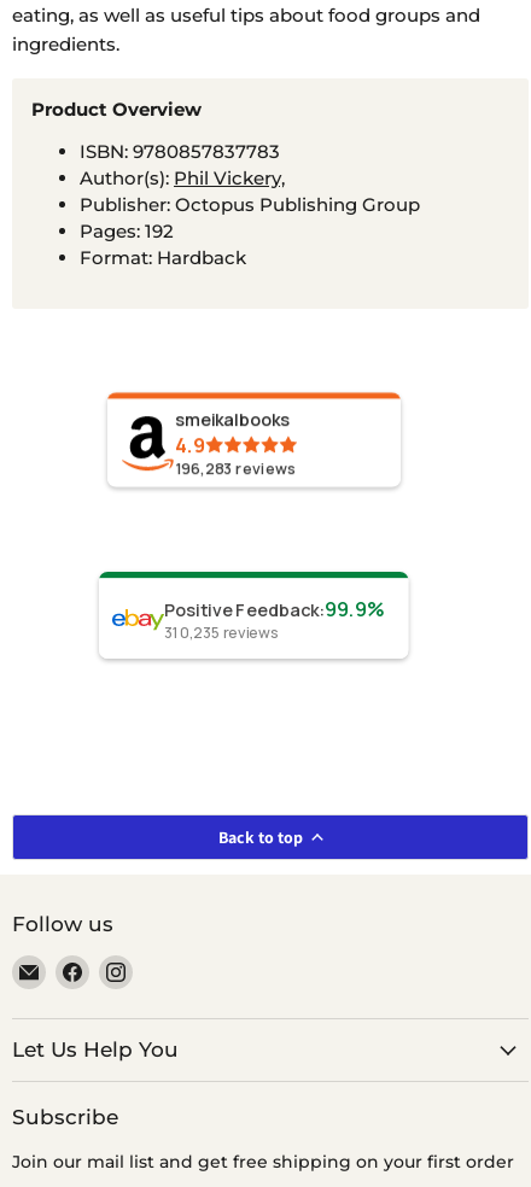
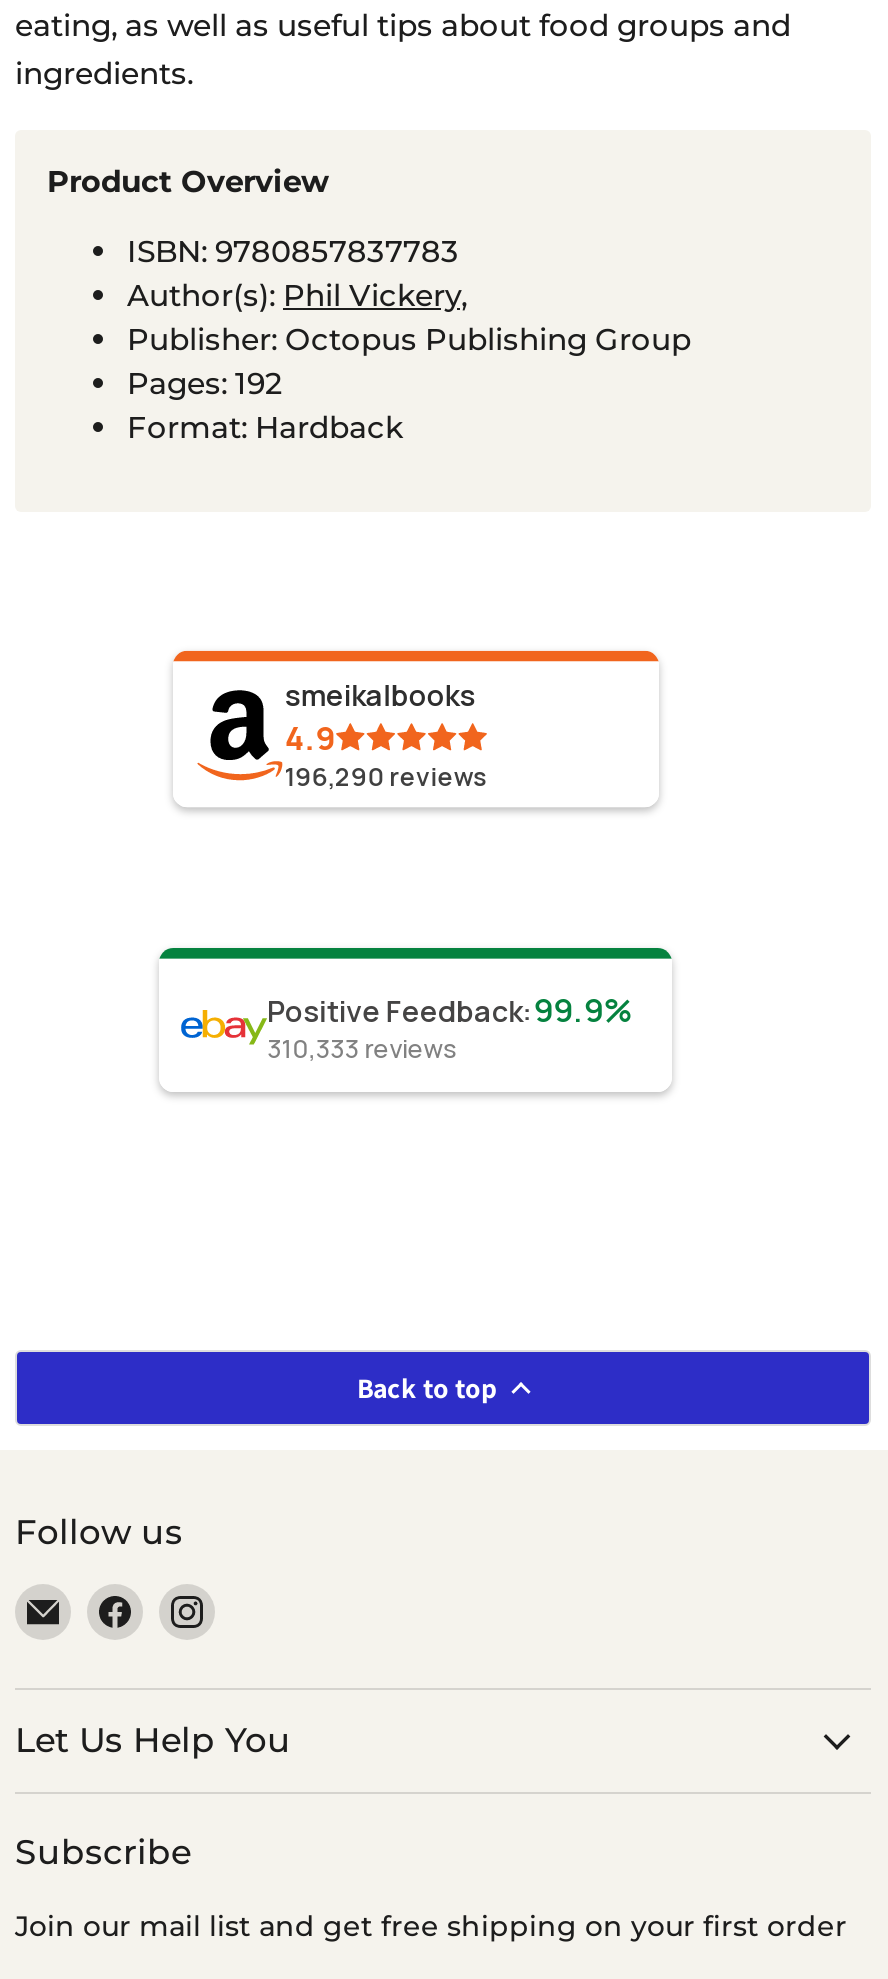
- 196,283 reviews
+ 196,290 reviews

- 310,235 reviews
+ 310,333 reviews
